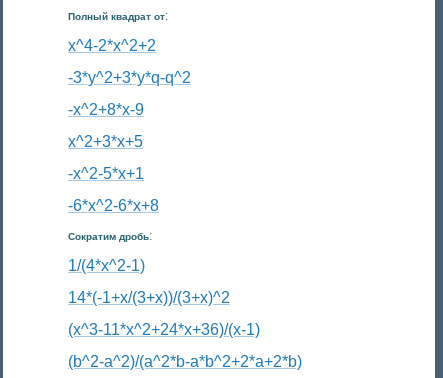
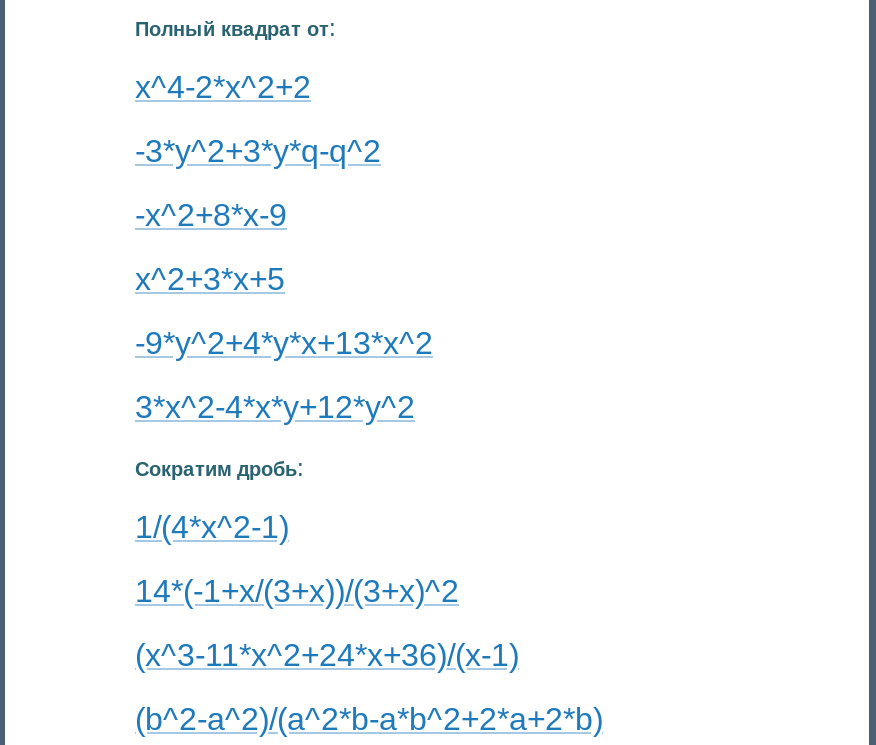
- -x^2-5*x+1
+ -9*y^2+4*y*x+13*x^2

- -6*x^2-6*x+8
+ 3*x^2-4*x*y+12*y^2
